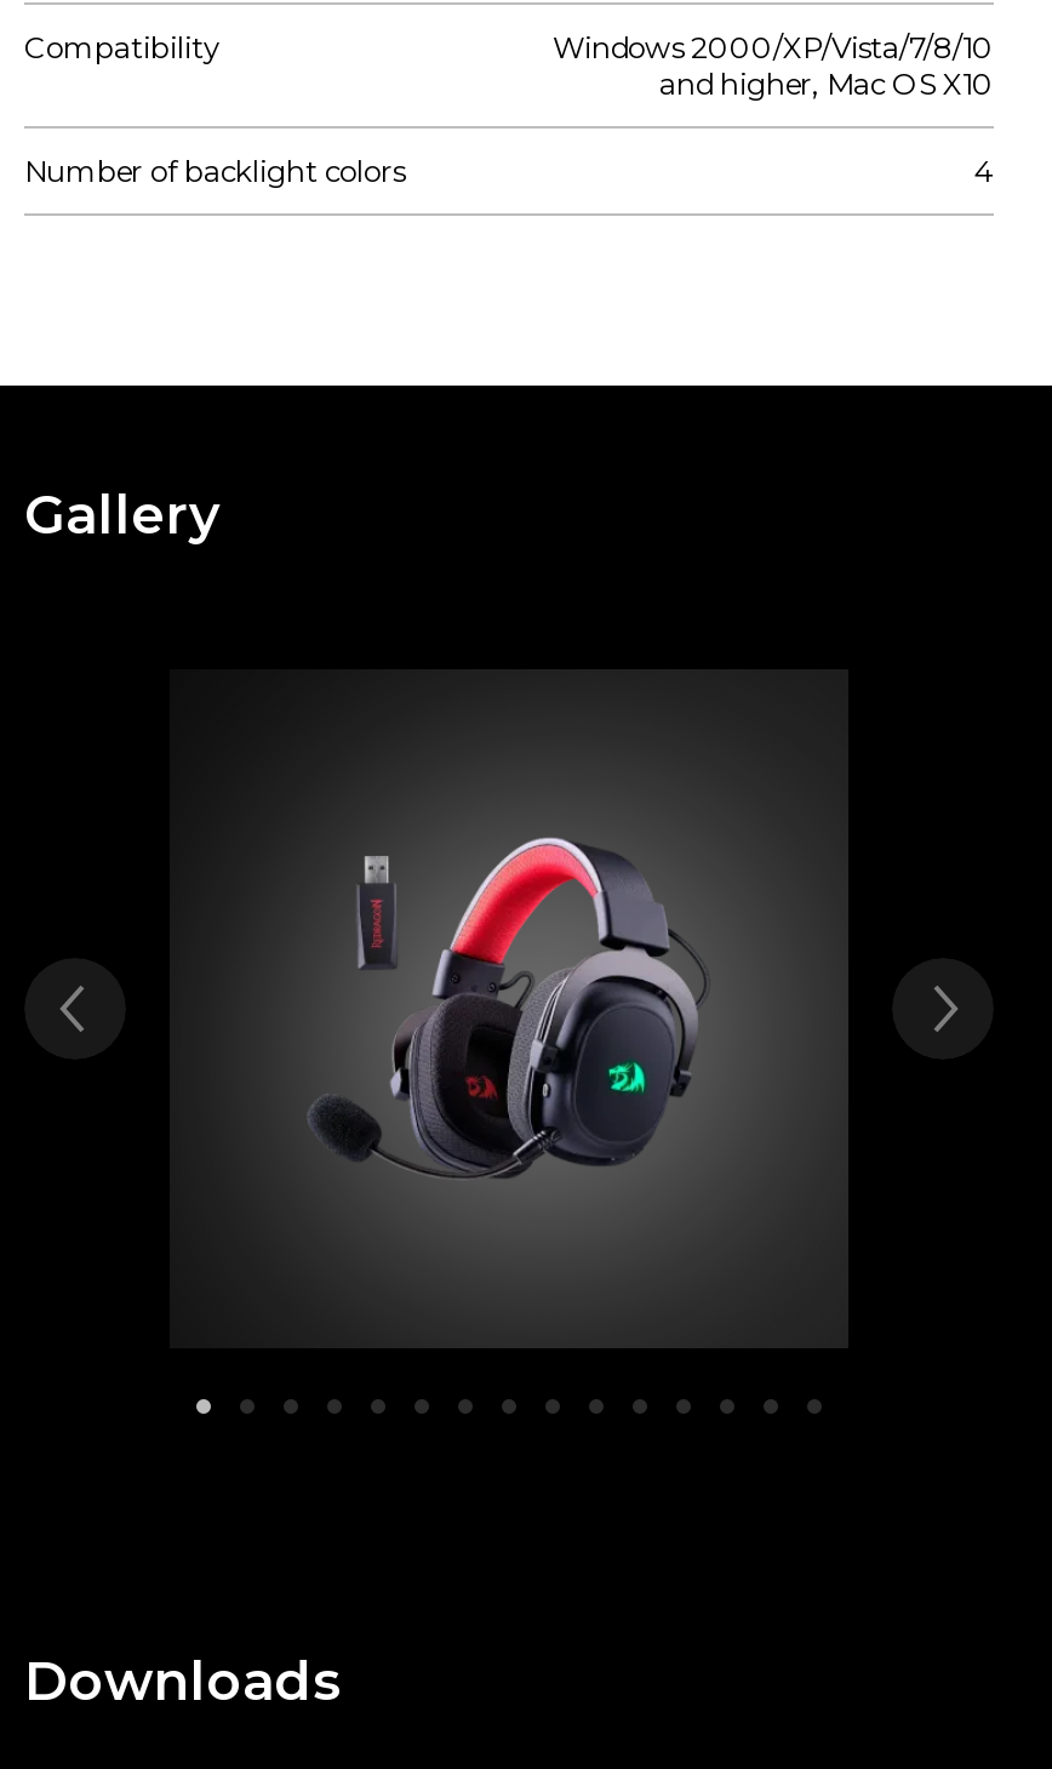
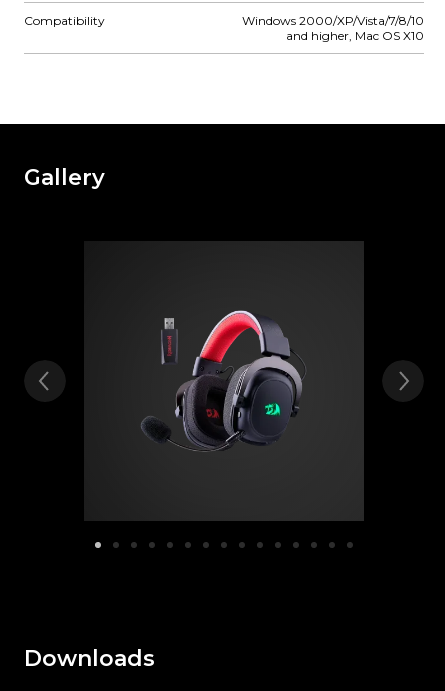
- Number of backlight colors
- 4

moved up: [image]
